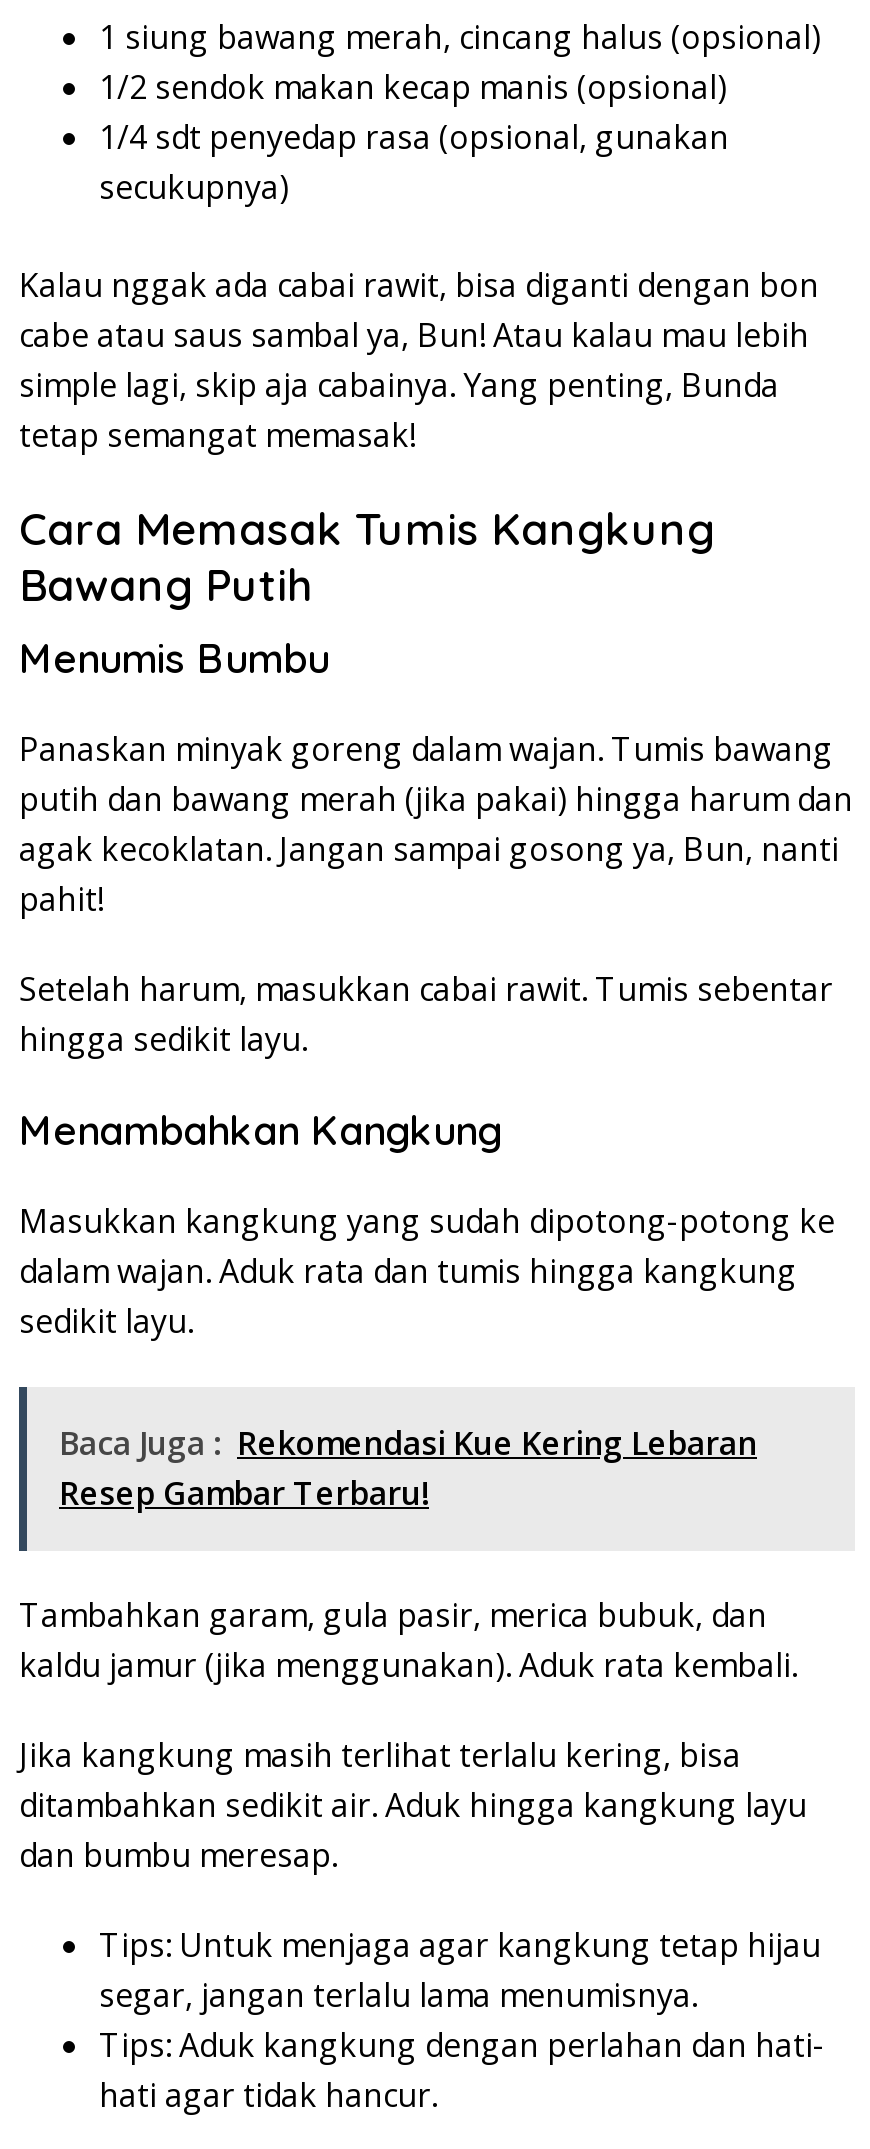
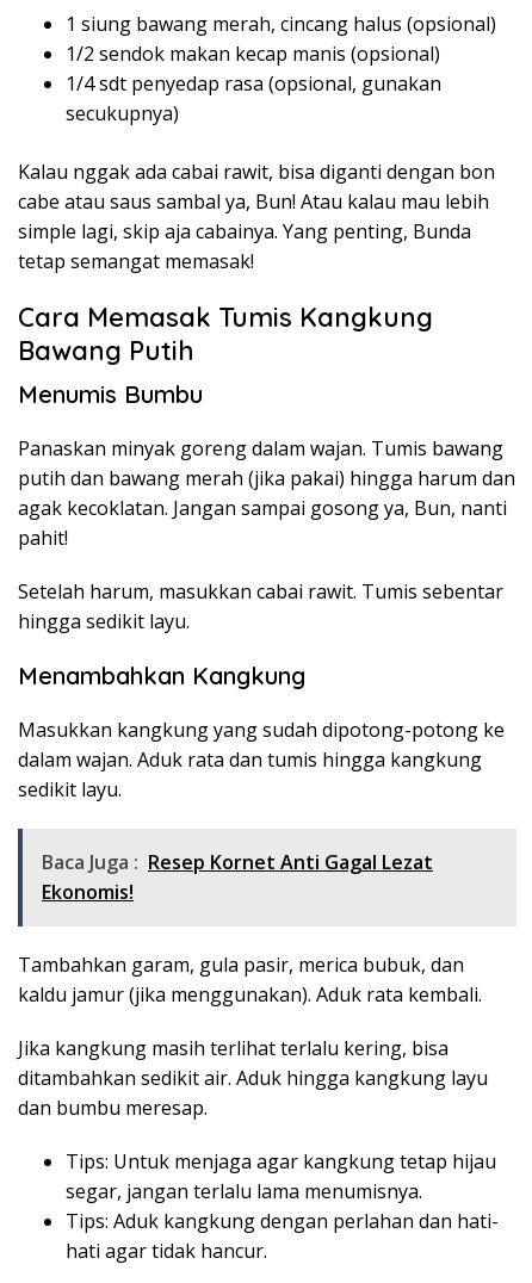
- Baca Juga : Rekomendasi Kue Kering Lebaran
- Resep Gambar Terbaru!
+ Baca Juga : Resep Kornet Anti Gagal Lezat
+ Ekonomis!
